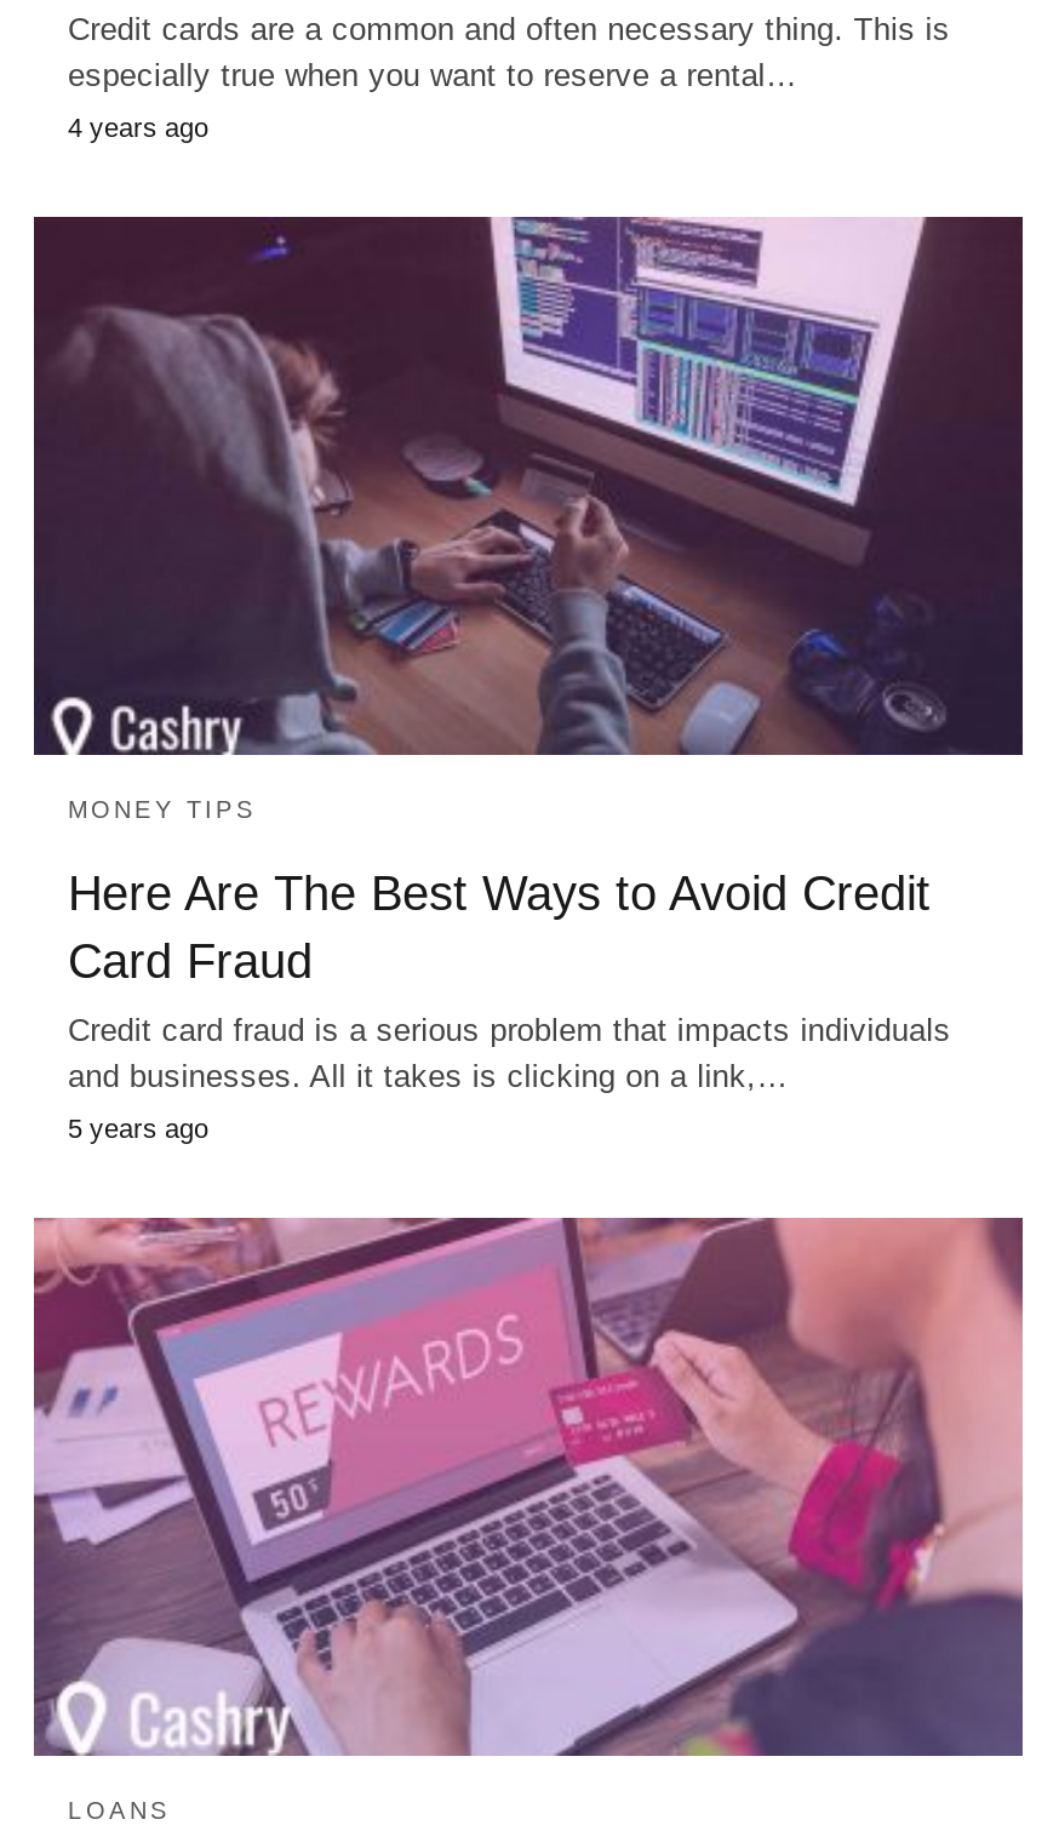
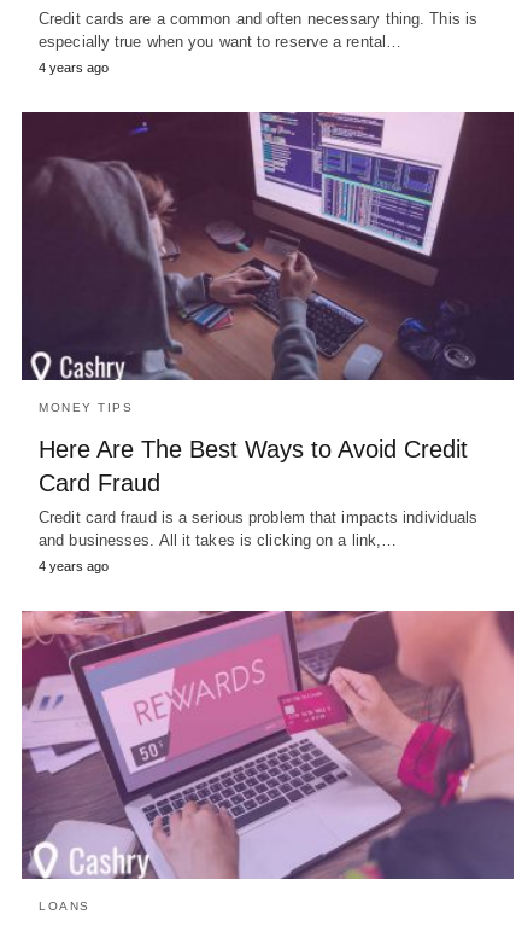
- 5 years ago
+ 4 years ago
